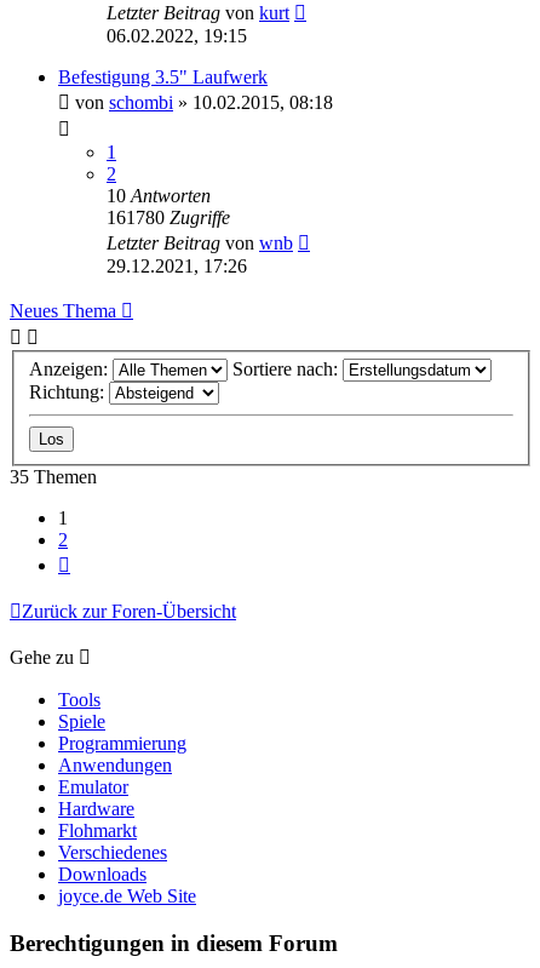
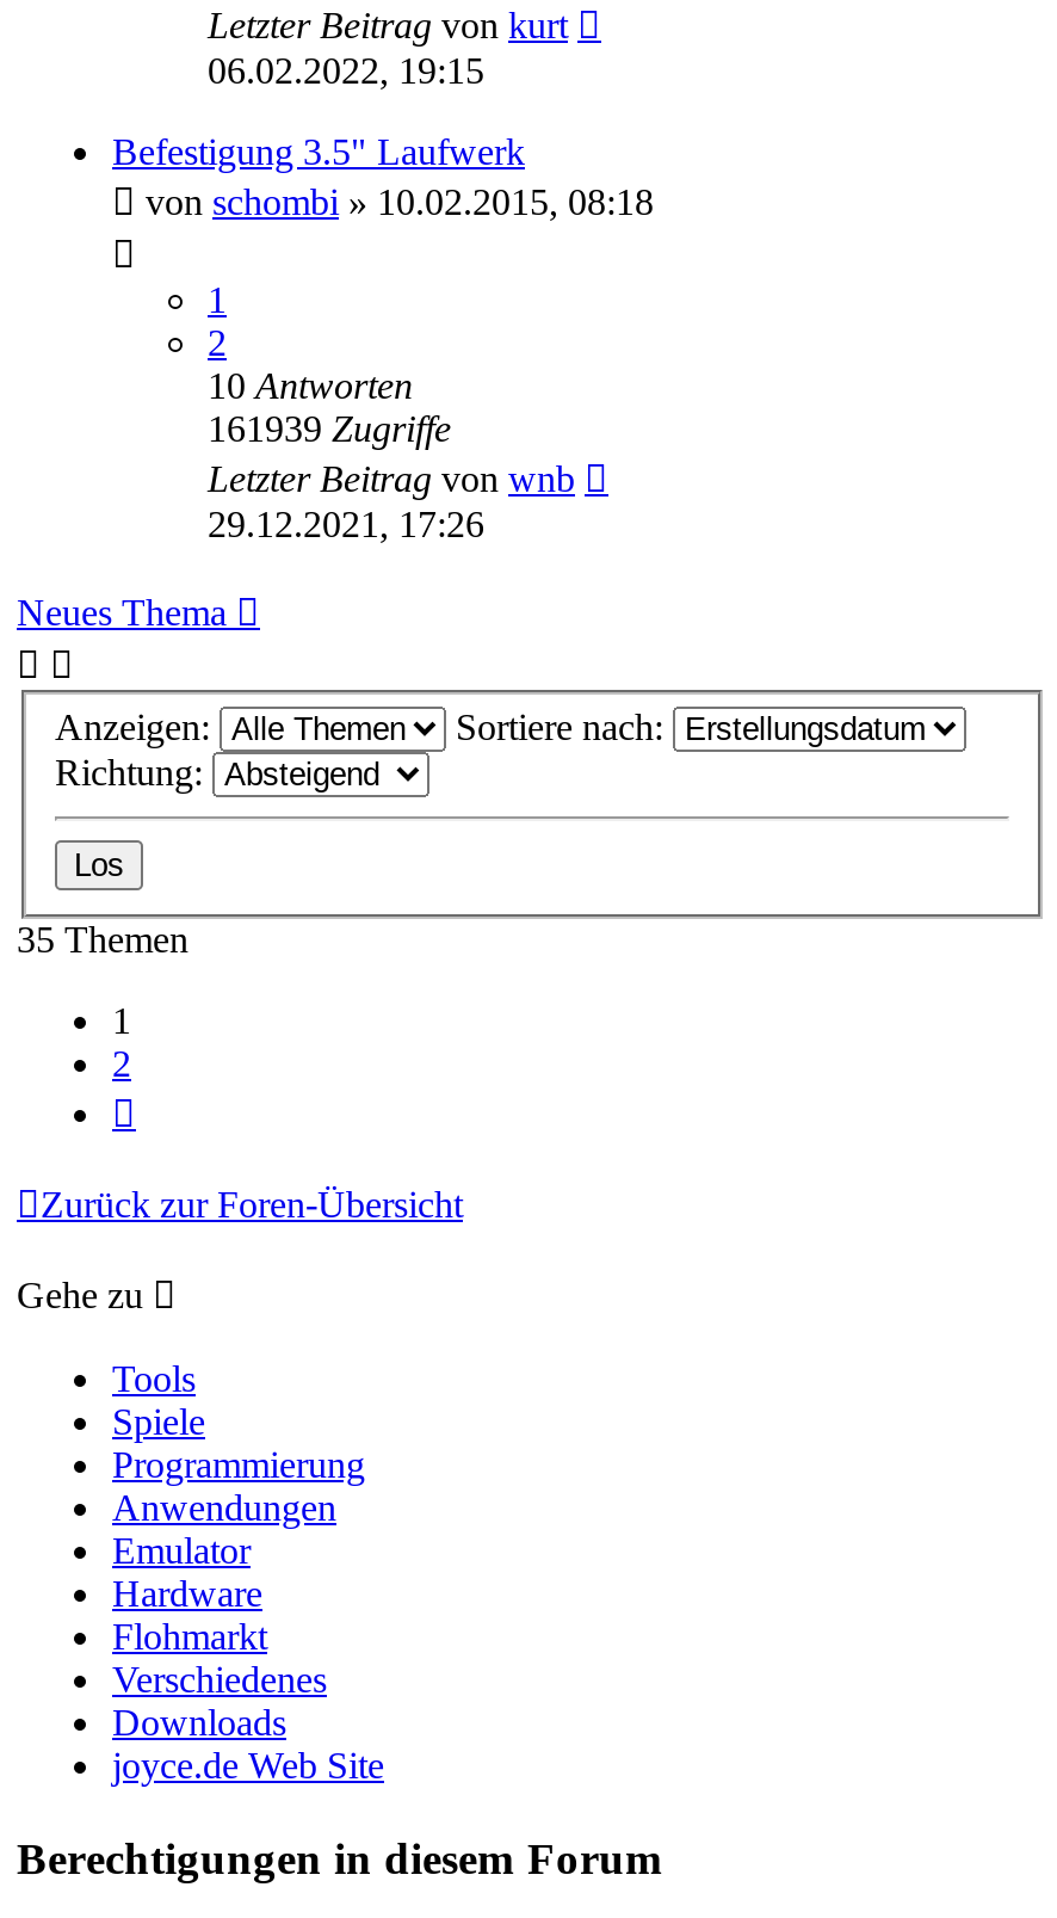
- 161780 Zugriffe
+ 161939 Zugriffe
